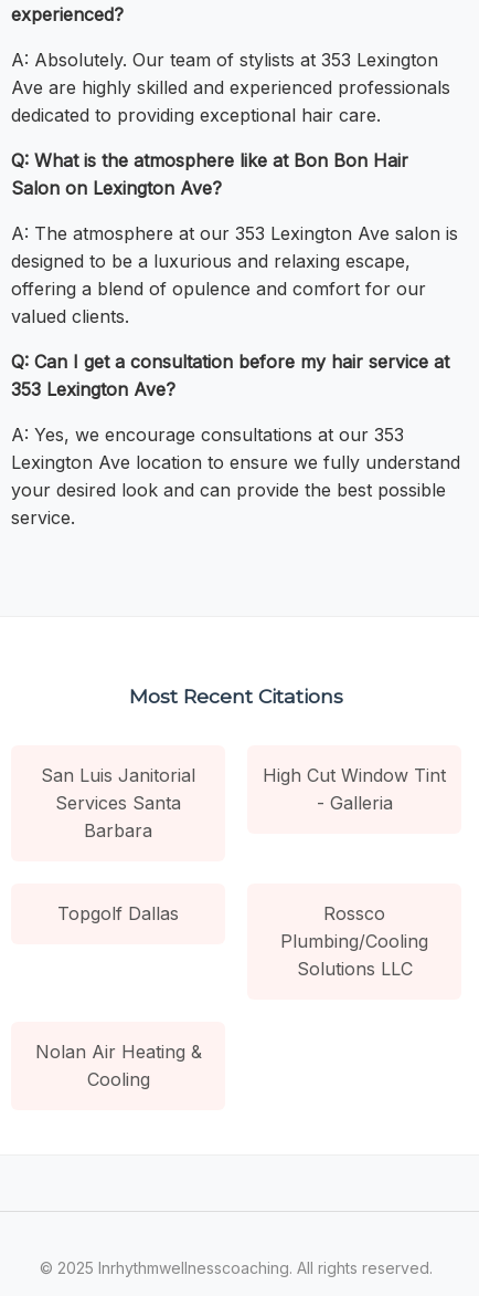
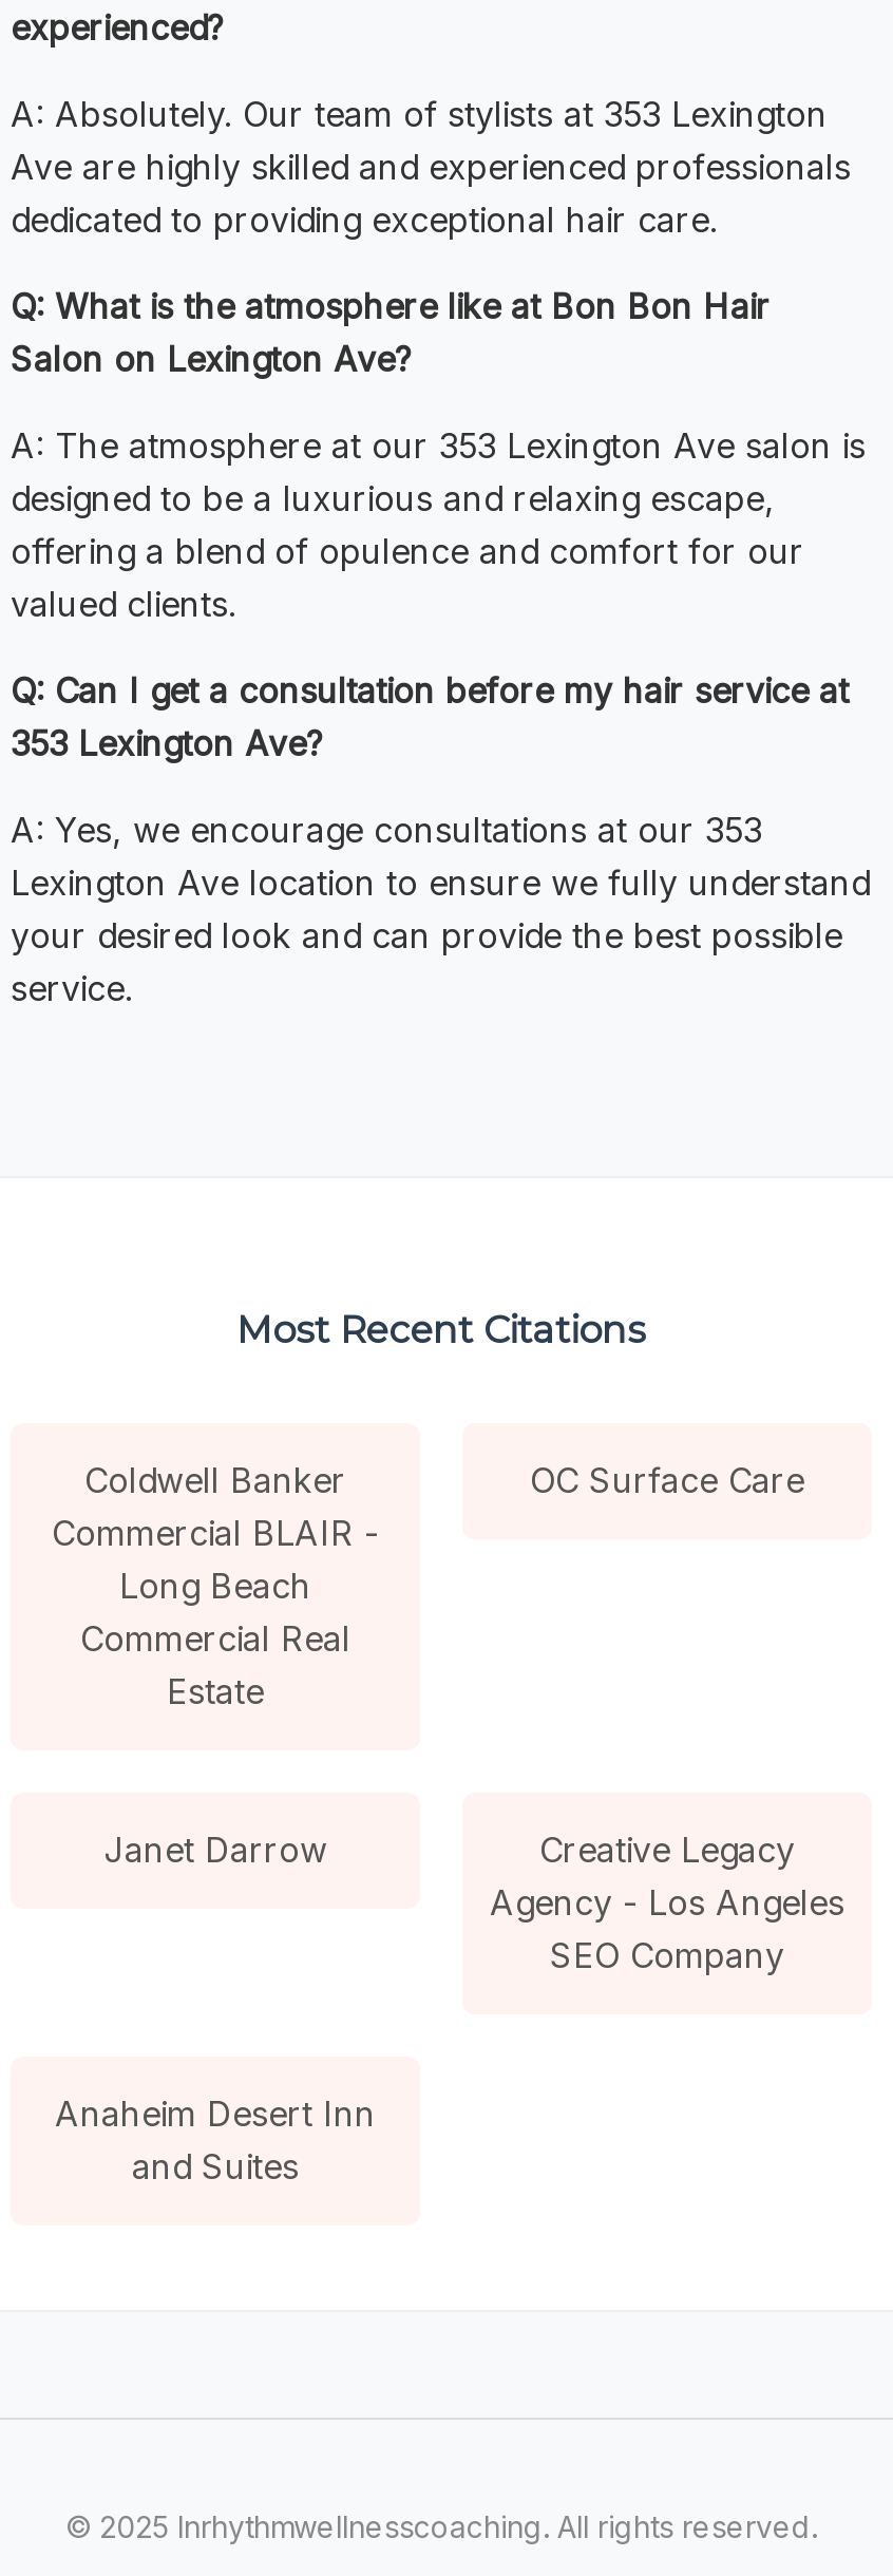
- San Luis Janitorial
- Services Santa
- Barbara
+ Coldwell Banker
+ Commercial BLAIR -
+ Long Beach
+ Commercial Real
+ Estate

- High Cut Window Tint
- - Galleria
+ OC Surface Care

- Topgolf Dallas
- Rossco
- Plumbing/Cooling
- Solutions LLC
+ Janet Darrow
+ Creative Legacy
+ Agency - Los Angeles
+ SEO Company

- Nolan Air Heating &
- Cooling
+ Anaheim Desert Inn
+ and Suites
